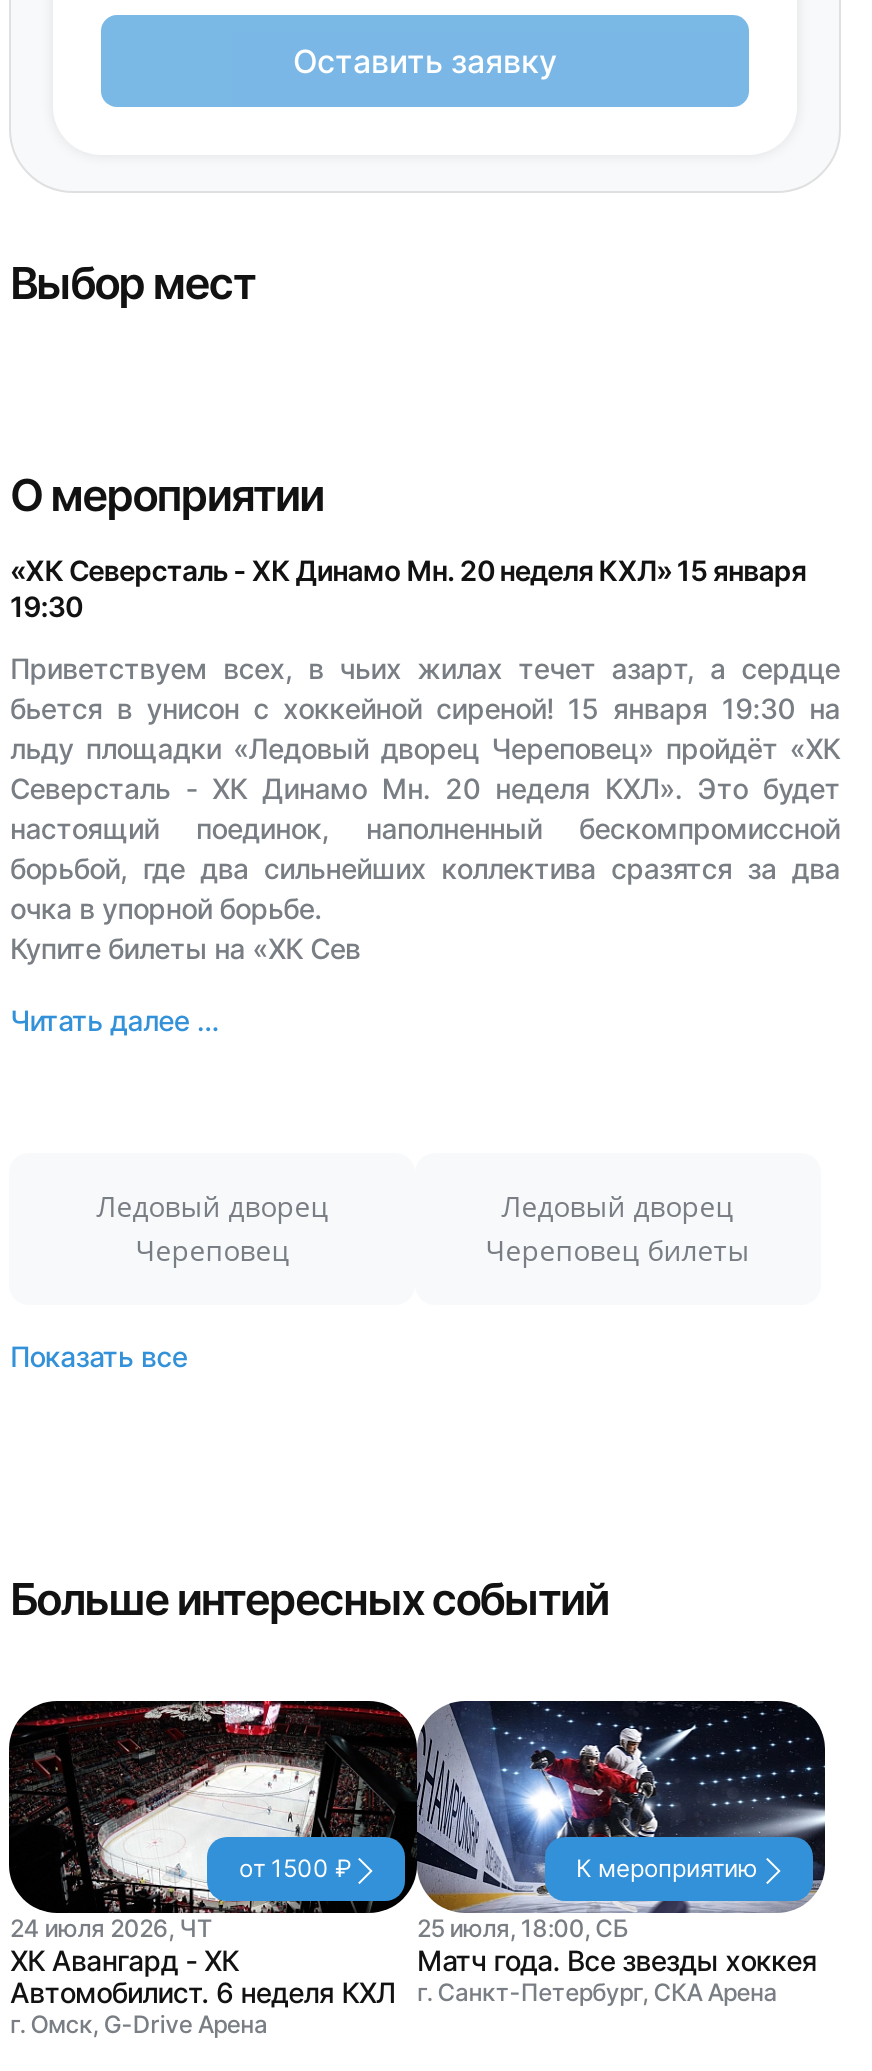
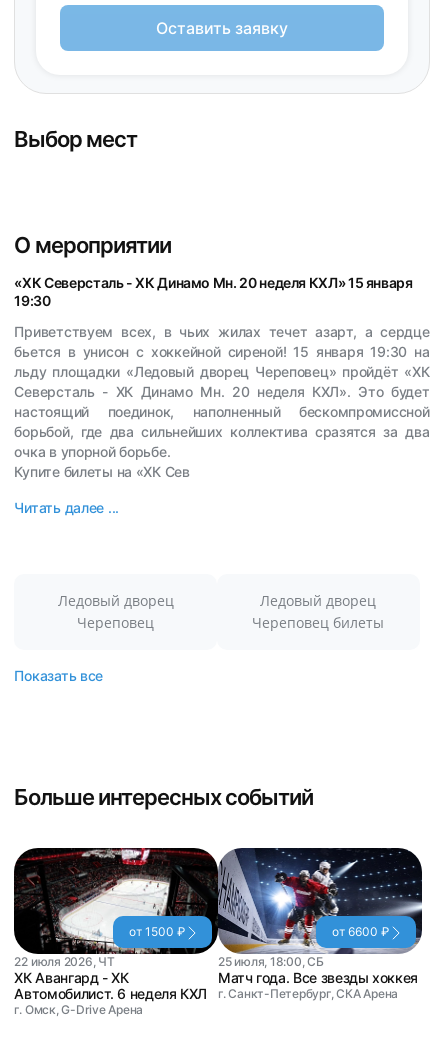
- К мероприятию
+ от 6600 ₽

- 24 июля 2026, ЧТ
+ 22 июля 2026, ЧТ
